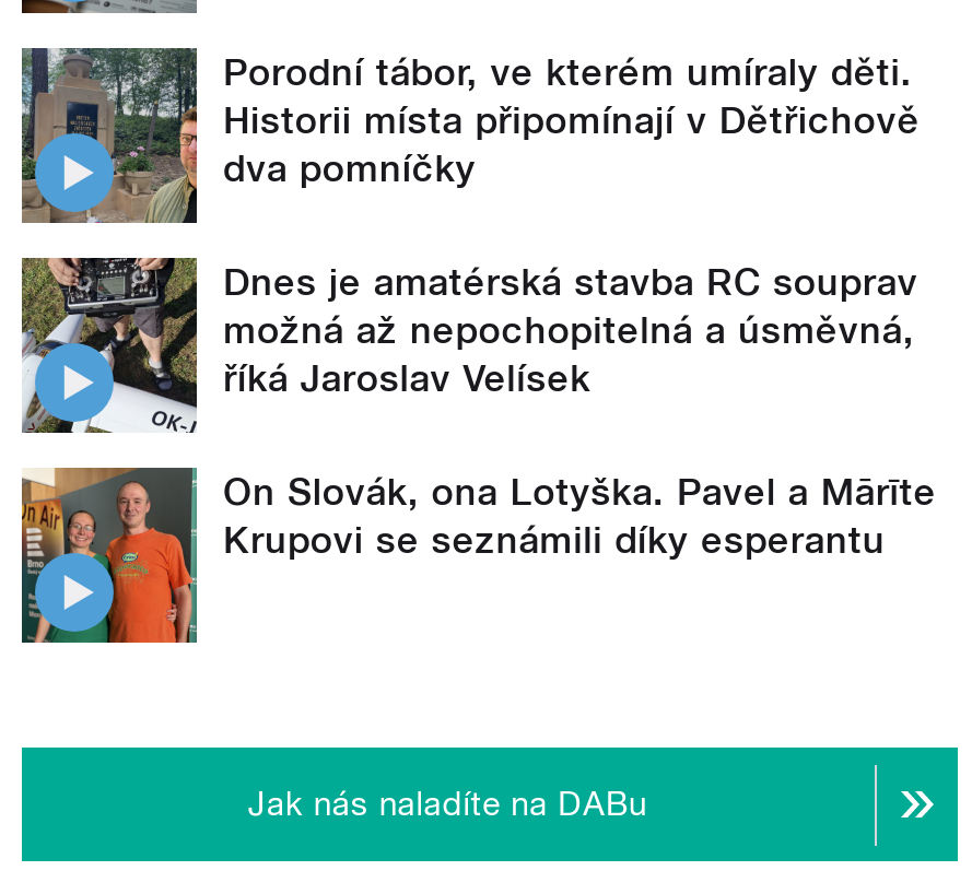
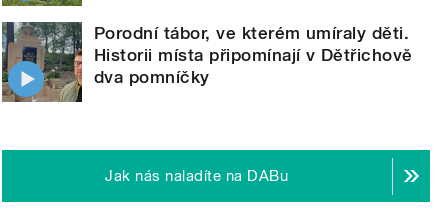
- [image]
- Dnes je amatérská stavba RC souprav
- možná až nepochopitelná a úsměvná,
- říká Jaroslav Velísek
- On Slovák, ona Lotyška. Pavel a Mārīte
- Krupovi se seznámili díky esperantu

- [image]
